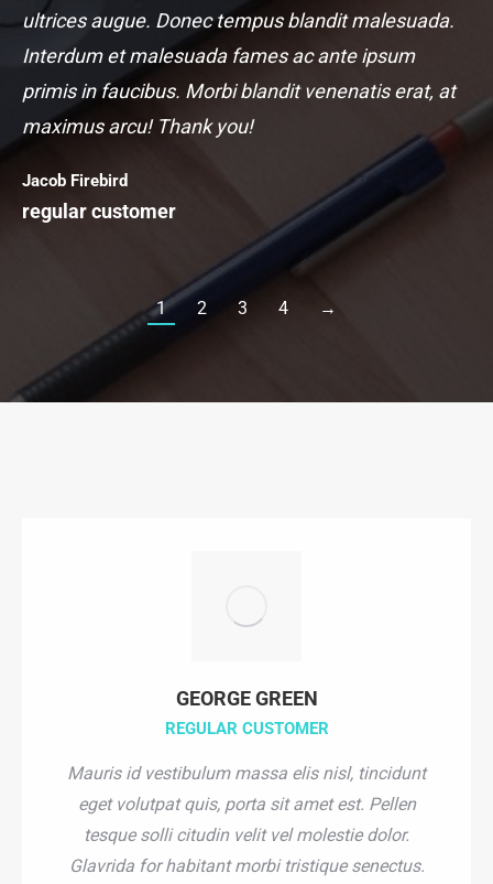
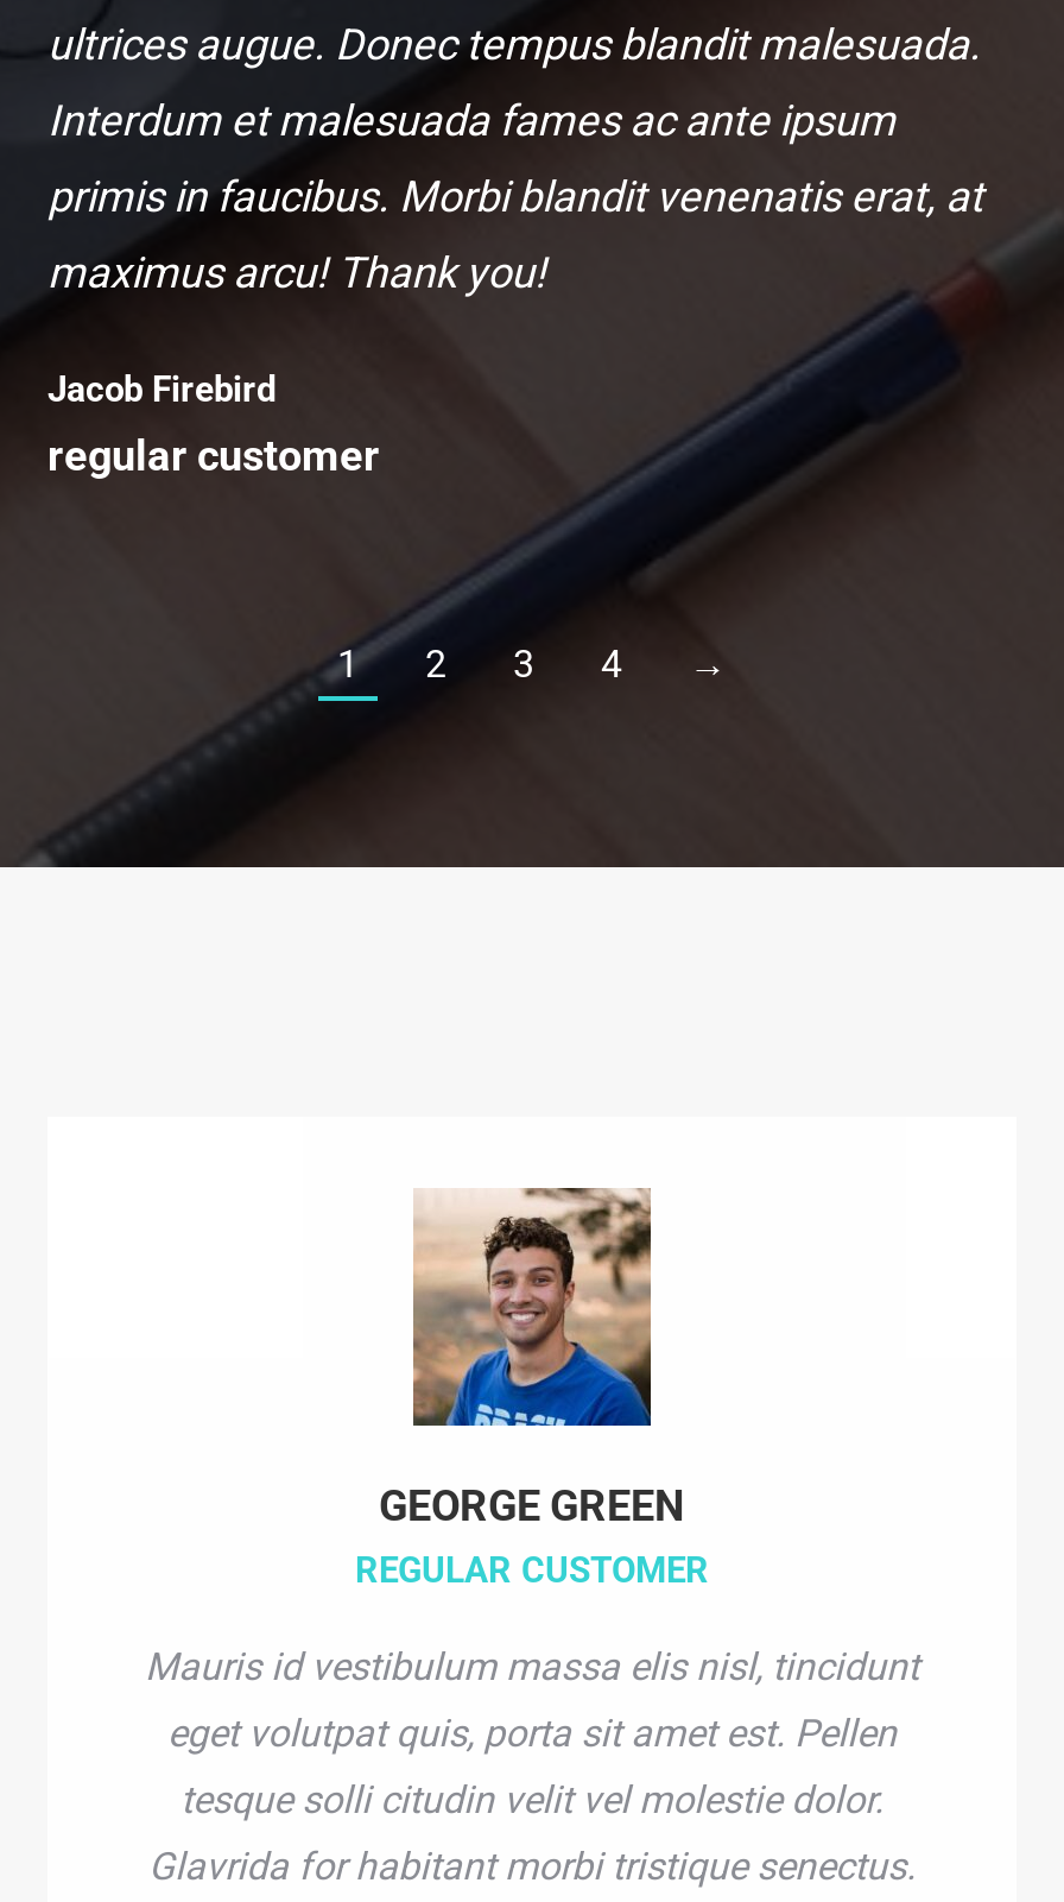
+ [image]
